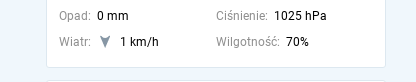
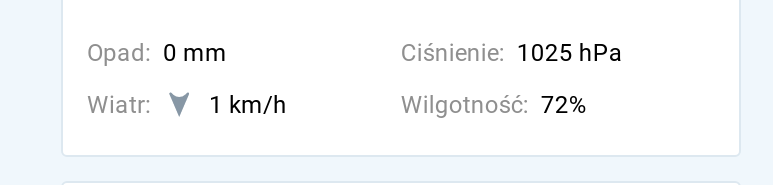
- Wilgotność: 70%
+ Wilgotność: 72%
